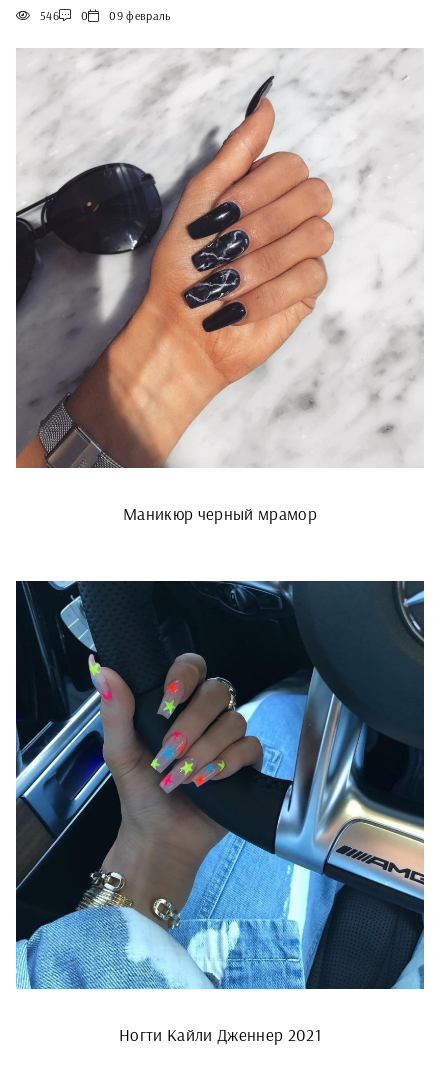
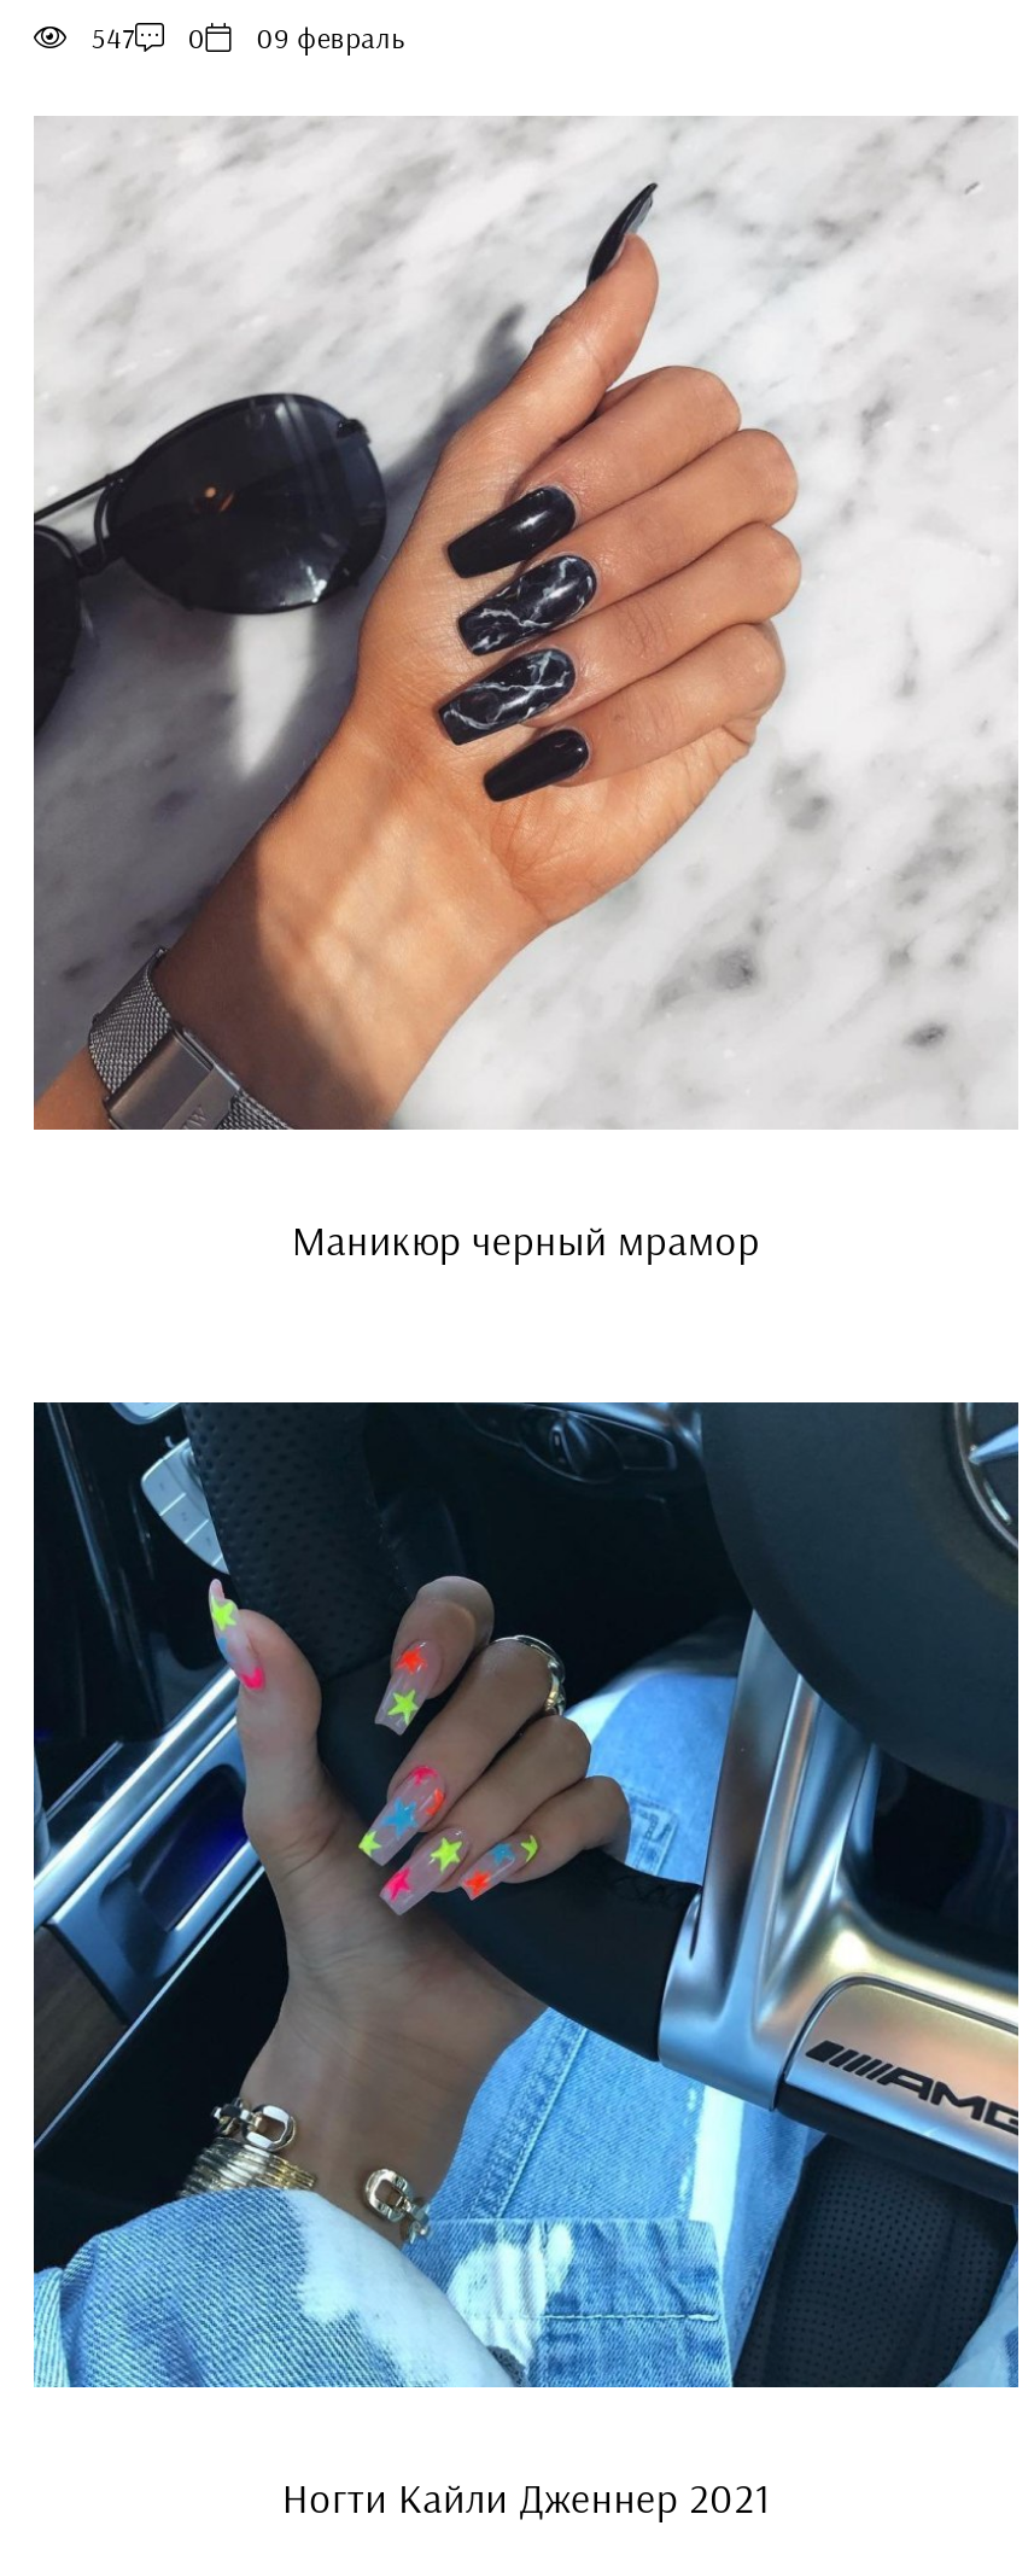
- 546 0 09 февраль
+ 547 0 09 февраль
